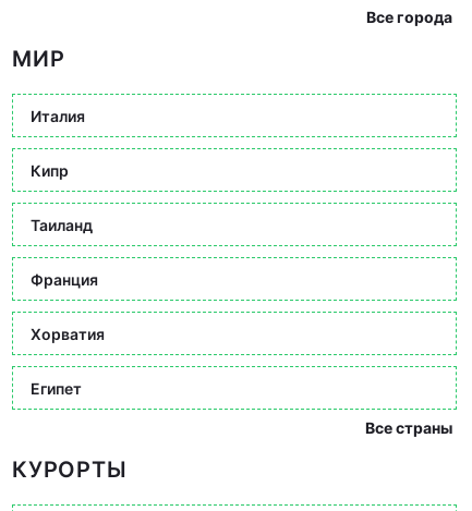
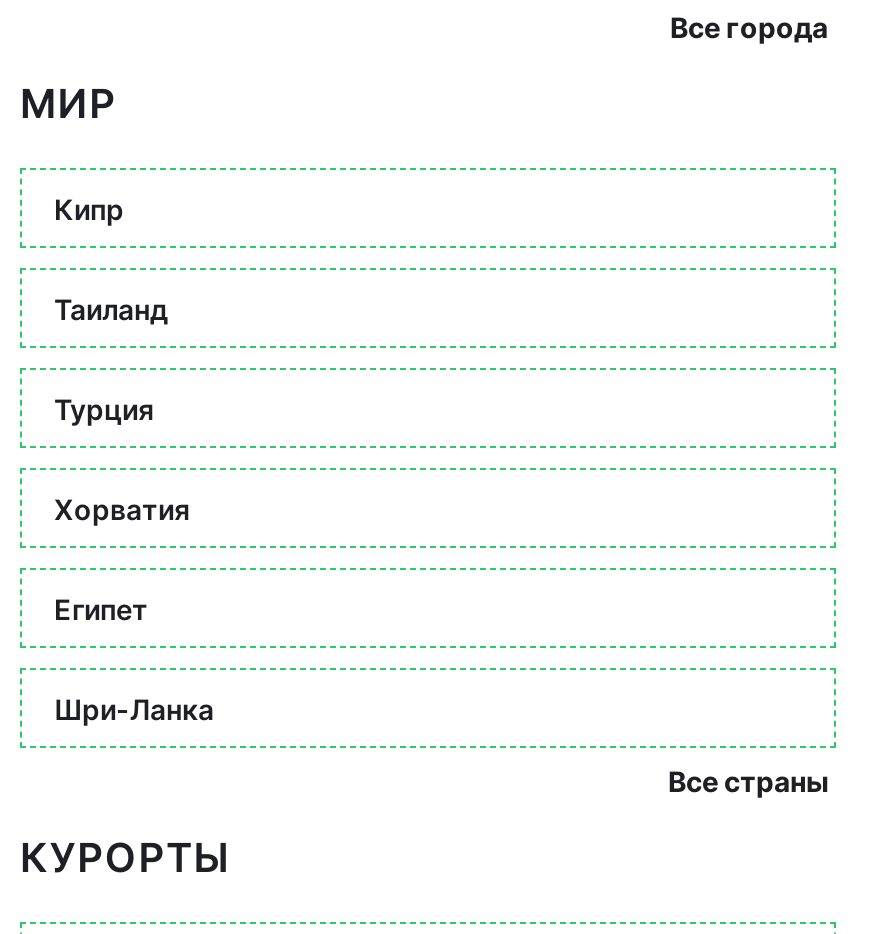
- Италия

moved up: Кипр | Таиланд

- Франция
+ Турция

moved up: Хорватия | Египет

+ Шри-Ланка
